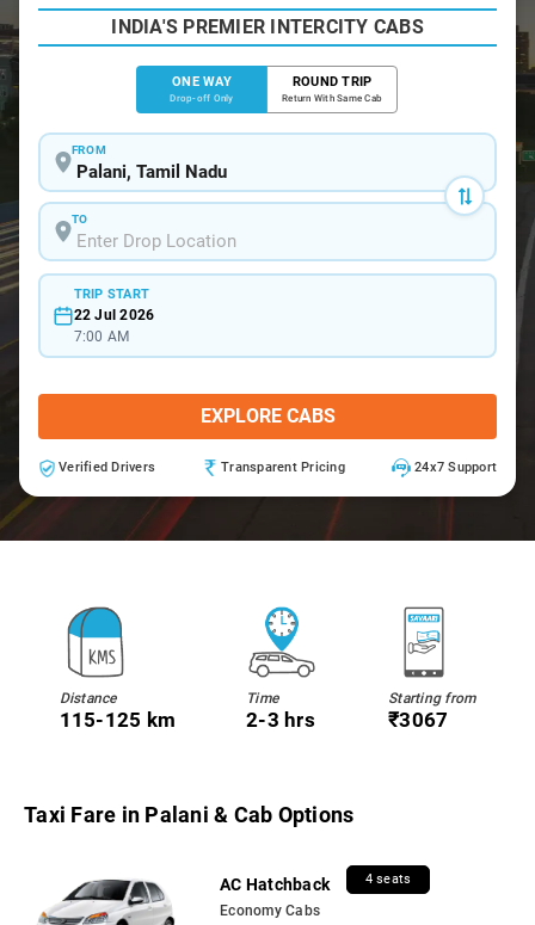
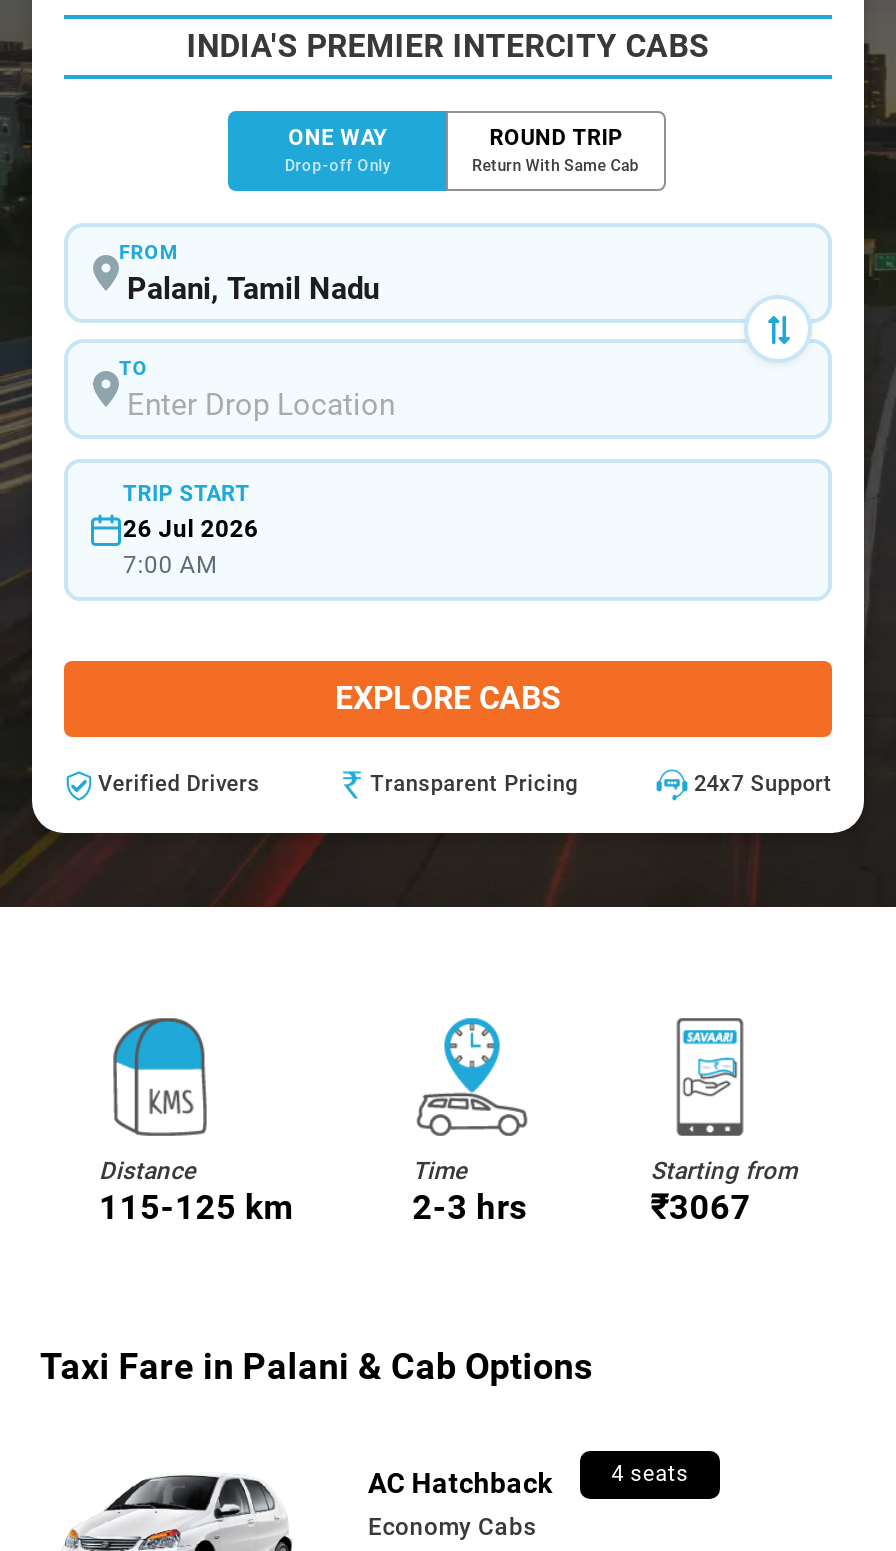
- 22 Jul 2026
+ 26 Jul 2026
